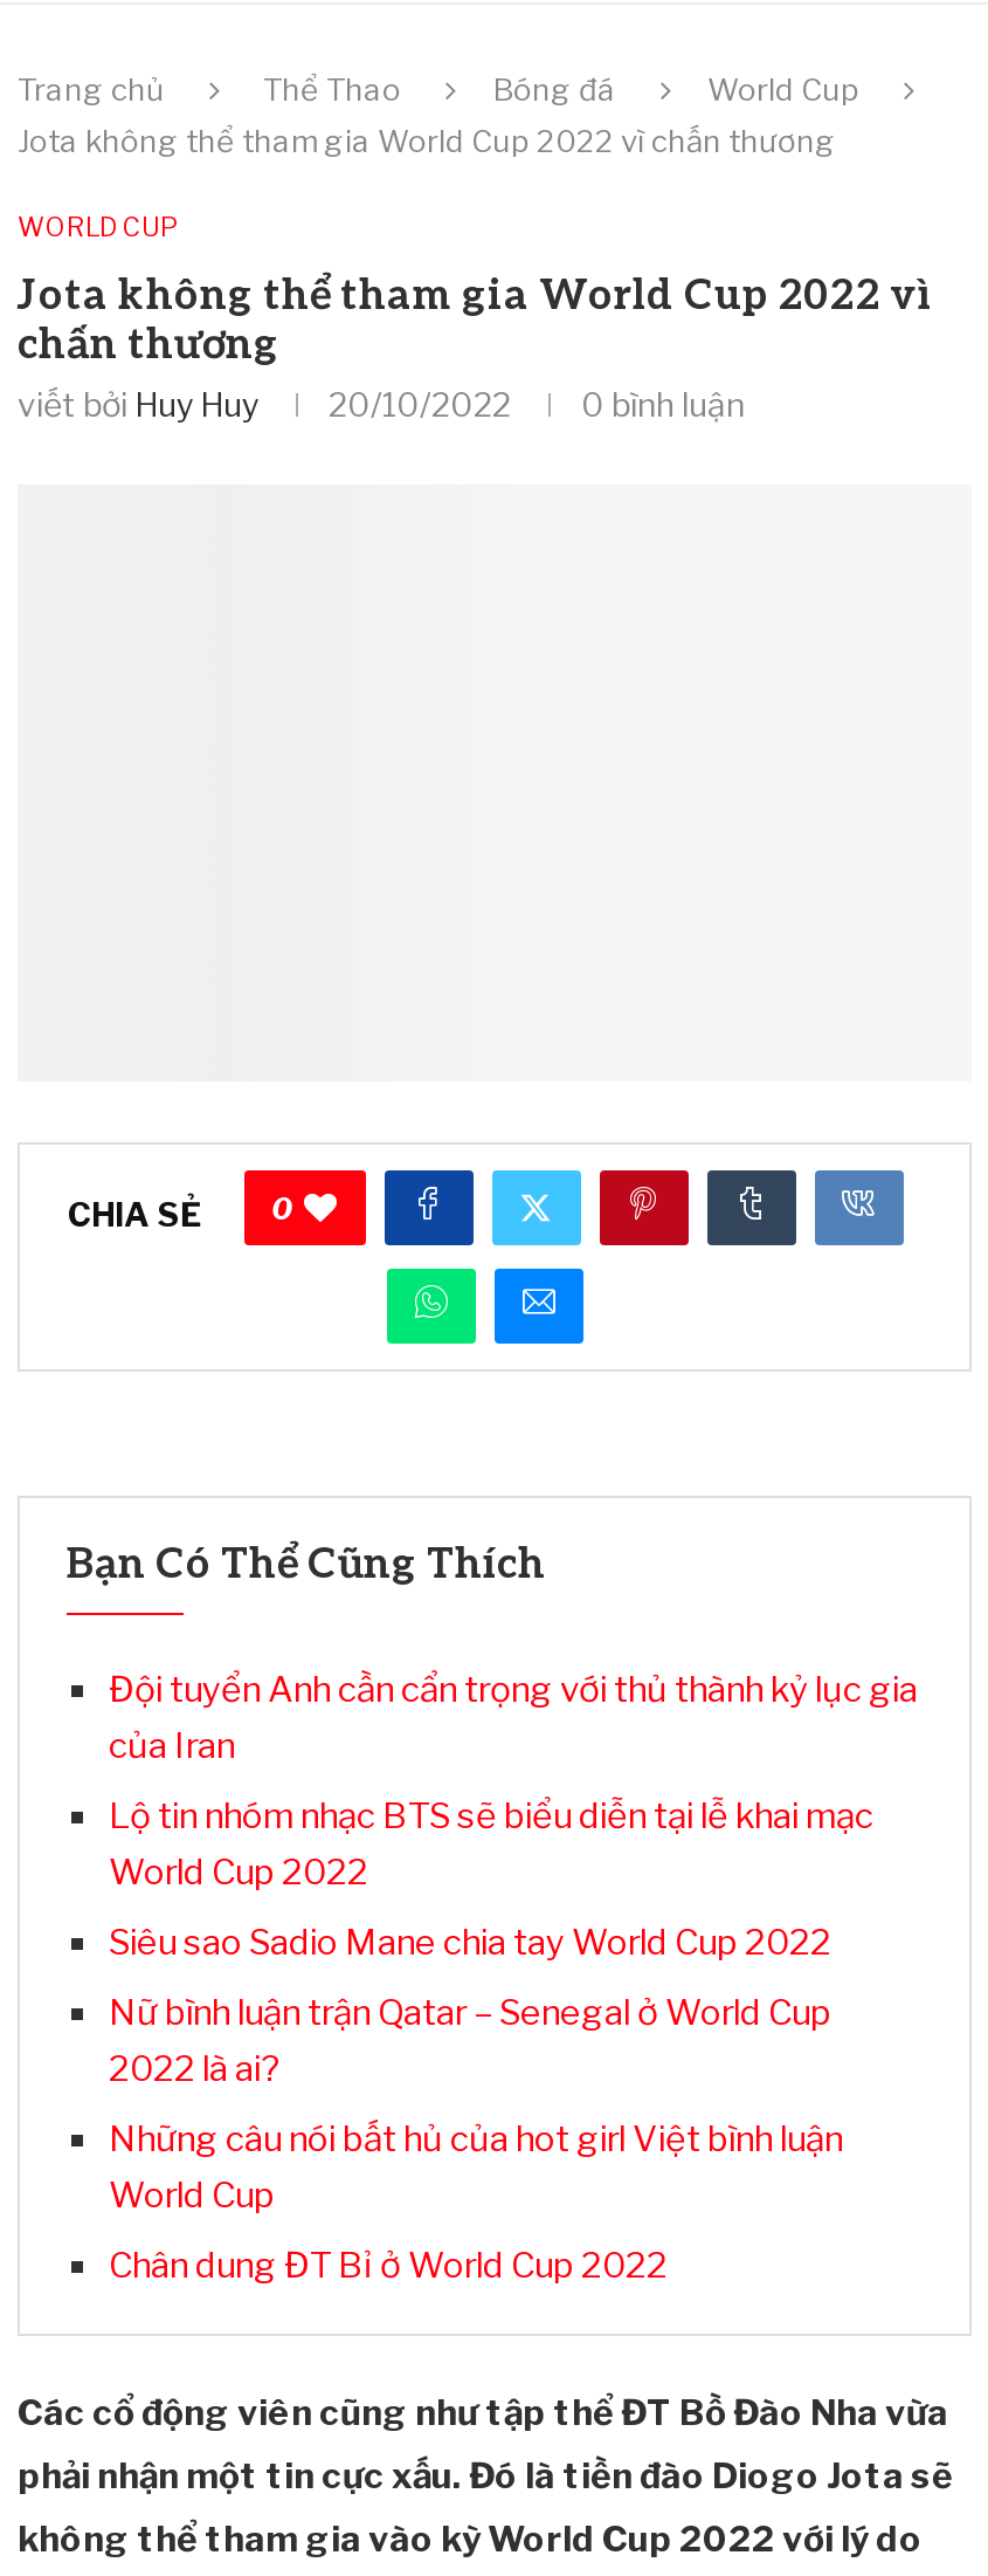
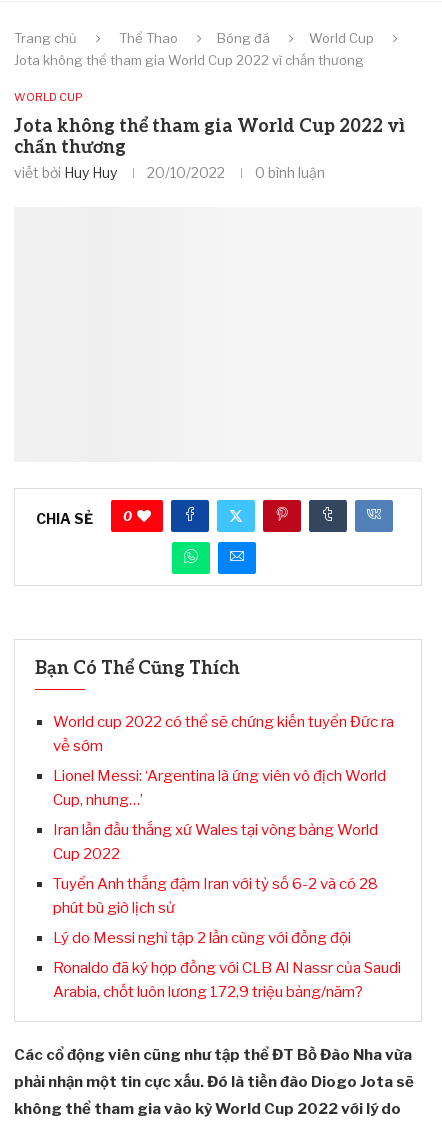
- Đội tuyển Anh cần cẩn trọng với thủ thành kỷ lục gia
- của Iran
+ World cup 2022 có thể sẽ chứng kiến tuyển Đức ra
+ về sớm

- Lộ tin nhóm nhạc BTS sẽ biểu diễn tại lễ khai mạc
- World Cup 2022
+ Lionel Messi: ‘Argentina là ứng viên vô địch World
+ Cup, nhưng…’

- Siêu sao Sadio Mane chia tay World Cup 2022
+ Iran lần đầu thắng xứ Wales tại vòng bảng World
+ Cup 2022

- Nữ bình luận trận Qatar – Senegal ở World Cup
- 2022 là ai?
+ Tuyển Anh thắng đậm Iran với tỷ số 6-2 và có 28
+ phút bù giờ lịch sử

- Những câu nói bất hủ của hot girl Việt bình luận
- World Cup
+ Lý do Messi nghỉ tập 2 lần cùng với đồng đội

- Chân dung ĐT Bỉ ở World Cup 2022
+ Ronaldo đã ký hợp đồng với CLB Al Nassr của Saudi
+ Arabia, chốt luôn lương 172,9 triệu bảng/năm?
